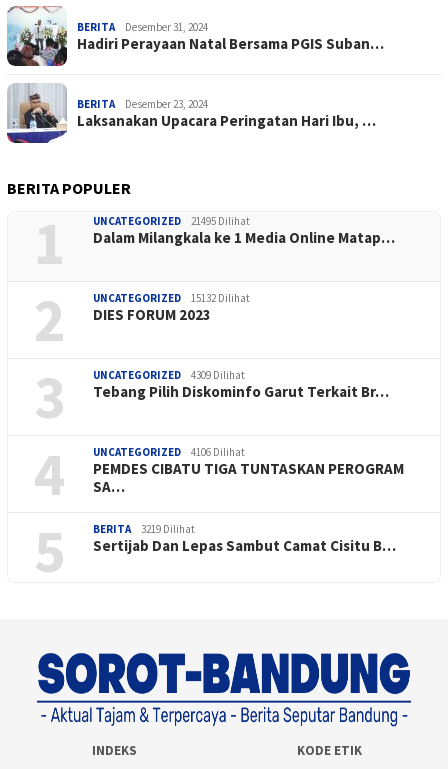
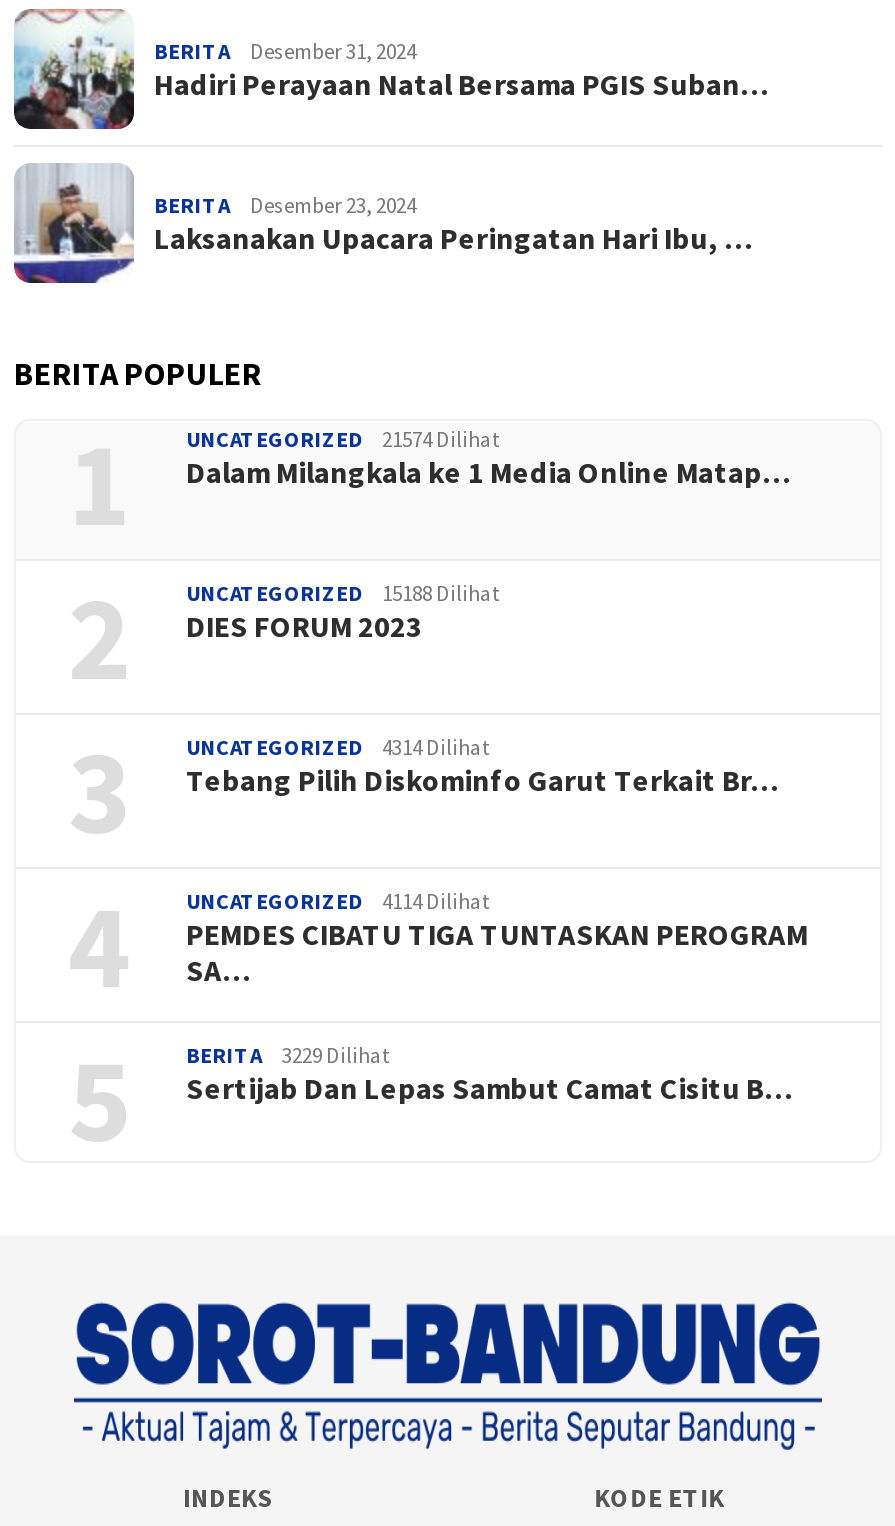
- UNCATEGORIZED 21495 Dilihat
+ UNCATEGORIZED 21574 Dilihat

- UNCATEGORIZED 15132 Dilihat
+ UNCATEGORIZED 15188 Dilihat

- UNCATEGORIZED 4309 Dilihat
+ UNCATEGORIZED 4314 Dilihat

- UNCATEGORIZED 4106 Dilihat
+ UNCATEGORIZED 4114 Dilihat

- BERITA 3219 Dilihat
+ BERITA 3229 Dilihat
